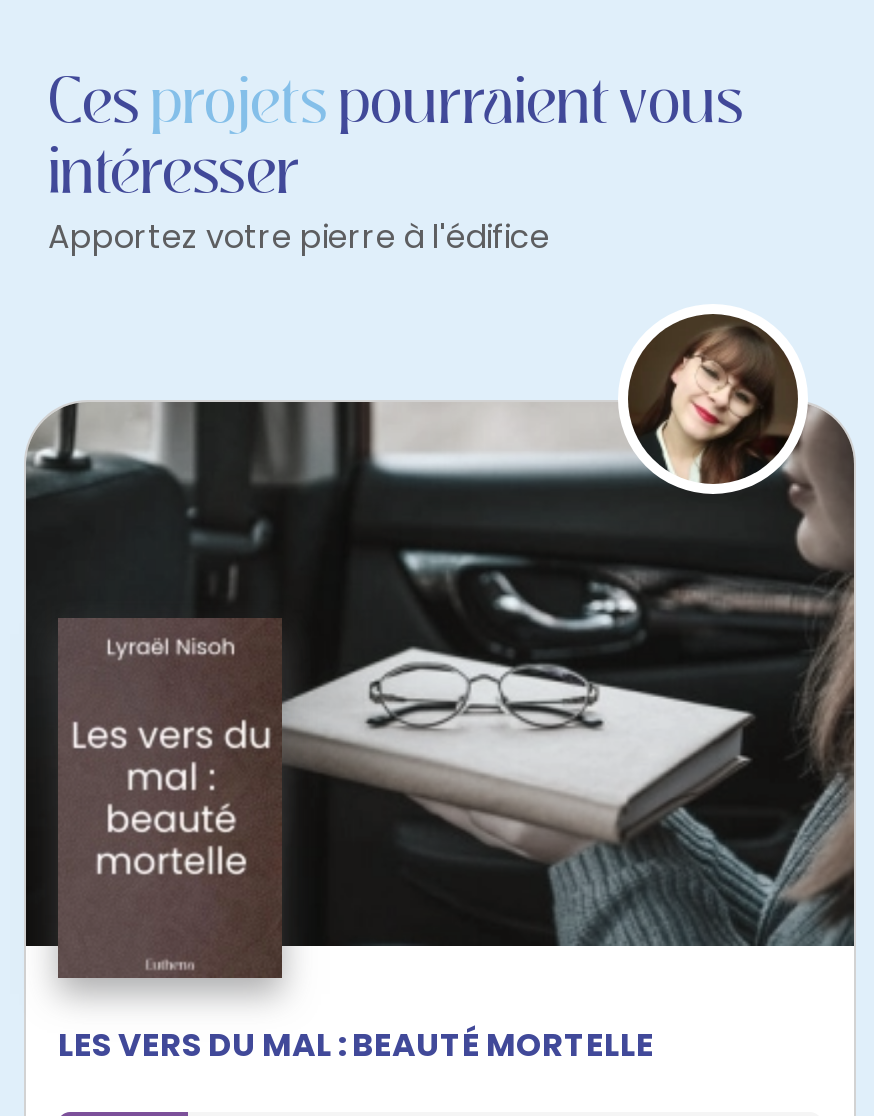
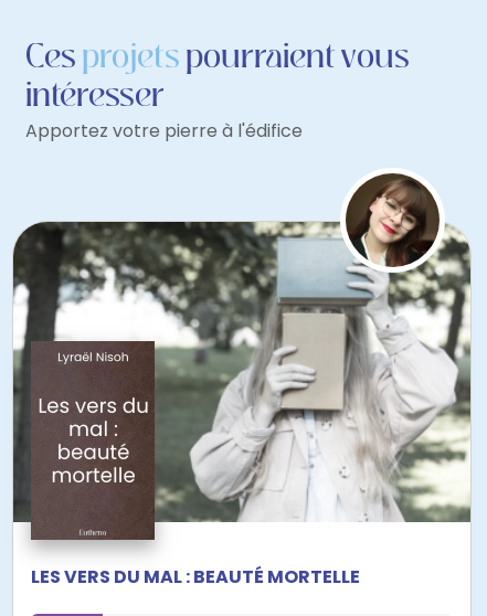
- [image]
+ [image]
